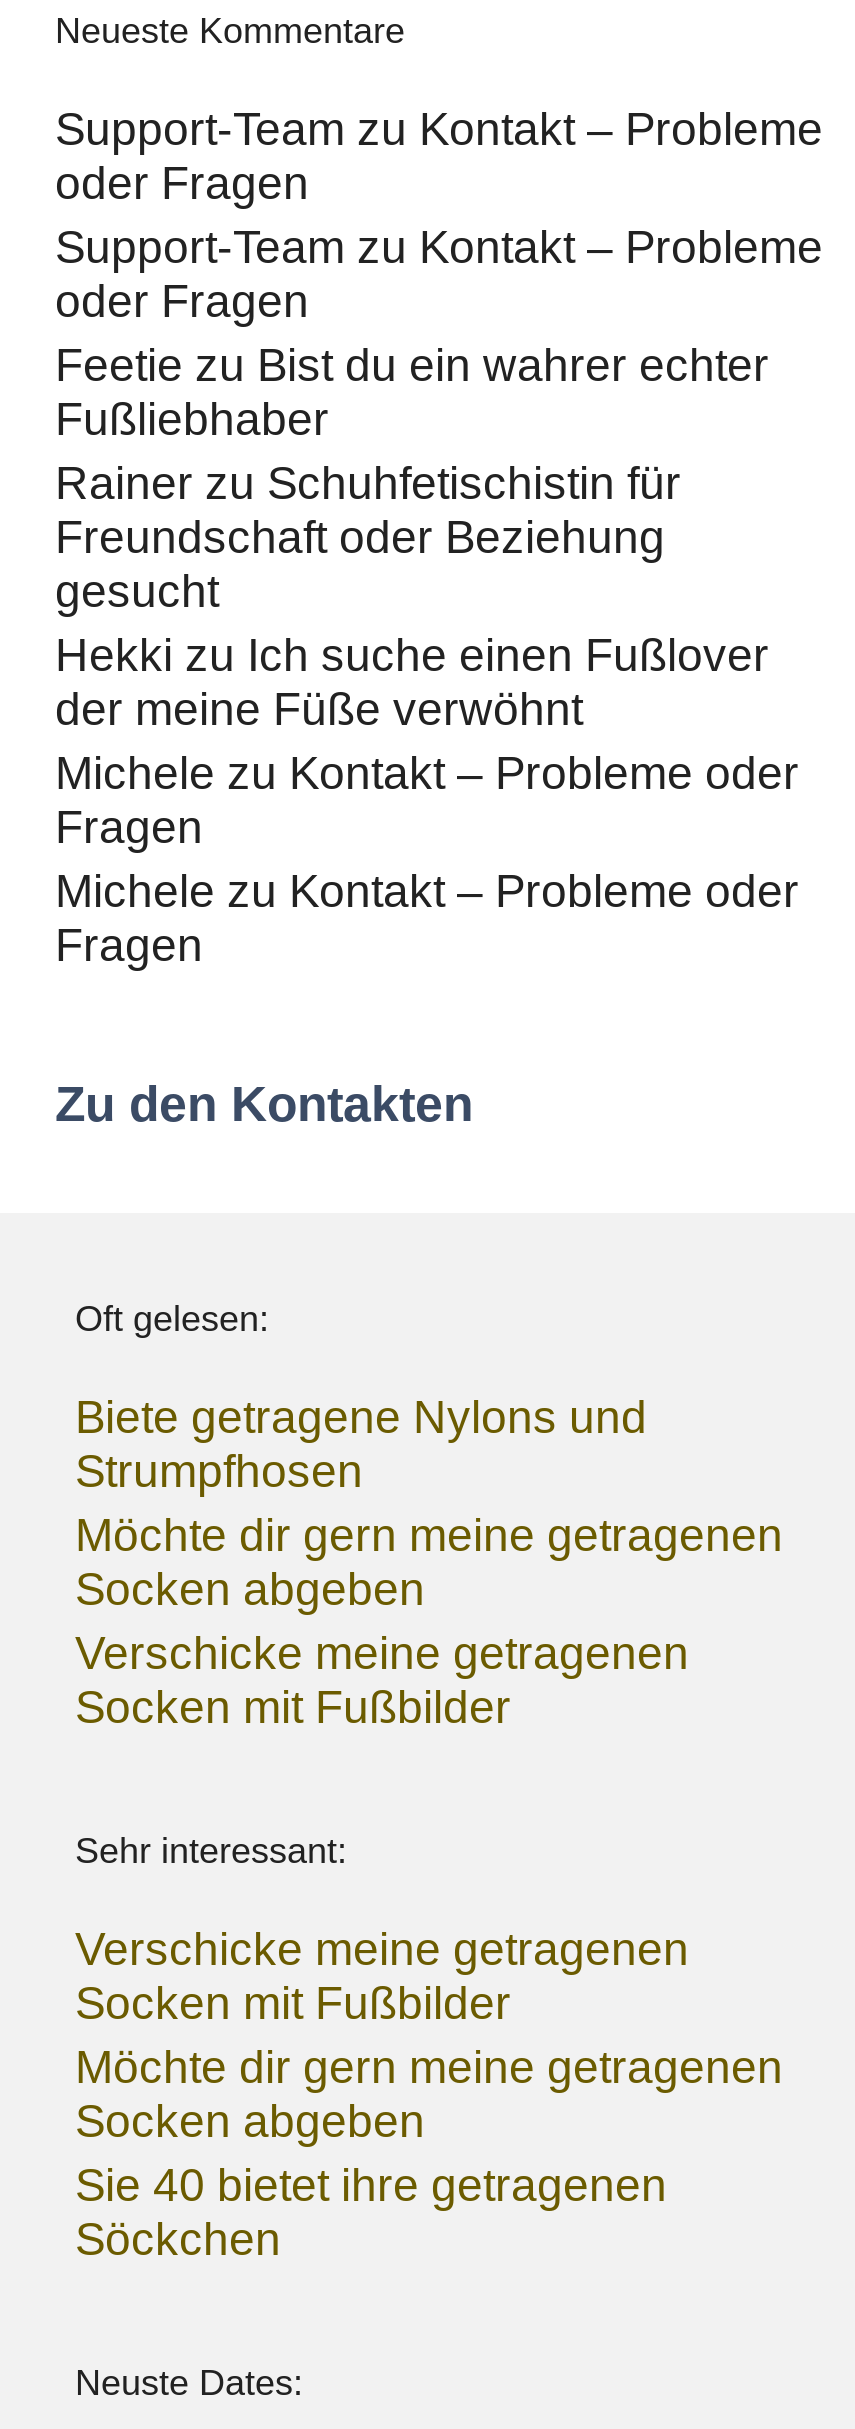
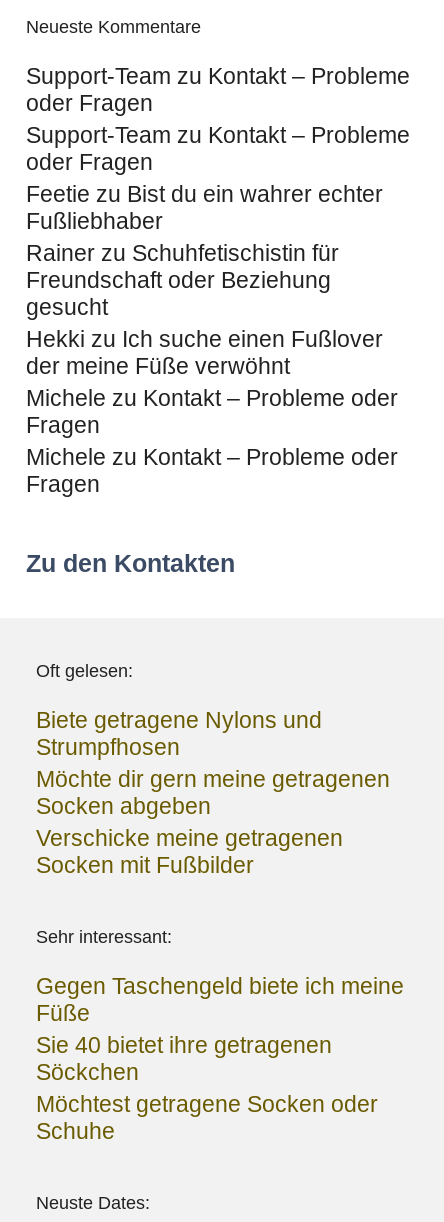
- Verschicke meine getragenen
- Socken mit Fußbilder
- Möchte dir gern meine getragenen
- Socken abgeben
+ Gegen Taschengeld biete ich meine
+ Füße

moved up: Sie 40 bietet ihre getragenen | Söckchen

+ Möchtest getragene Socken oder
+ Schuhe
